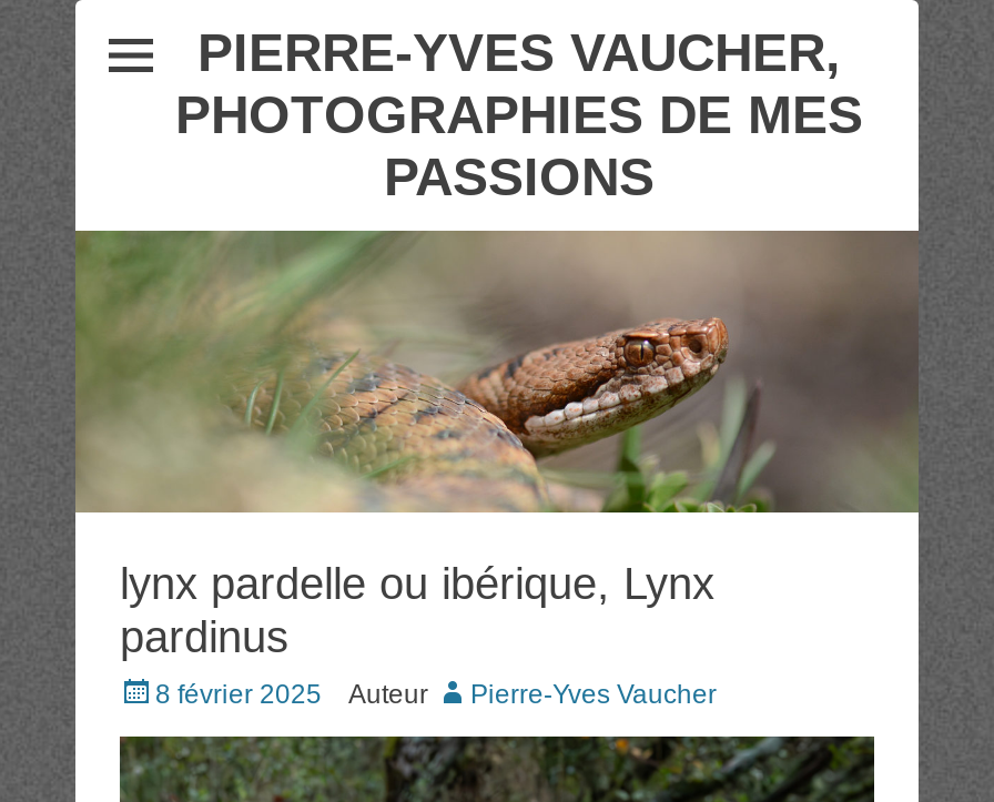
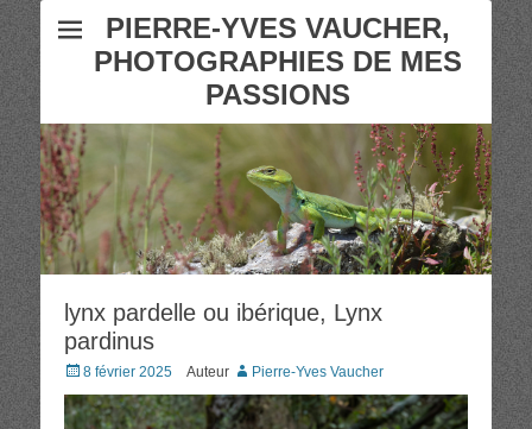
- [image]
+ [image]
